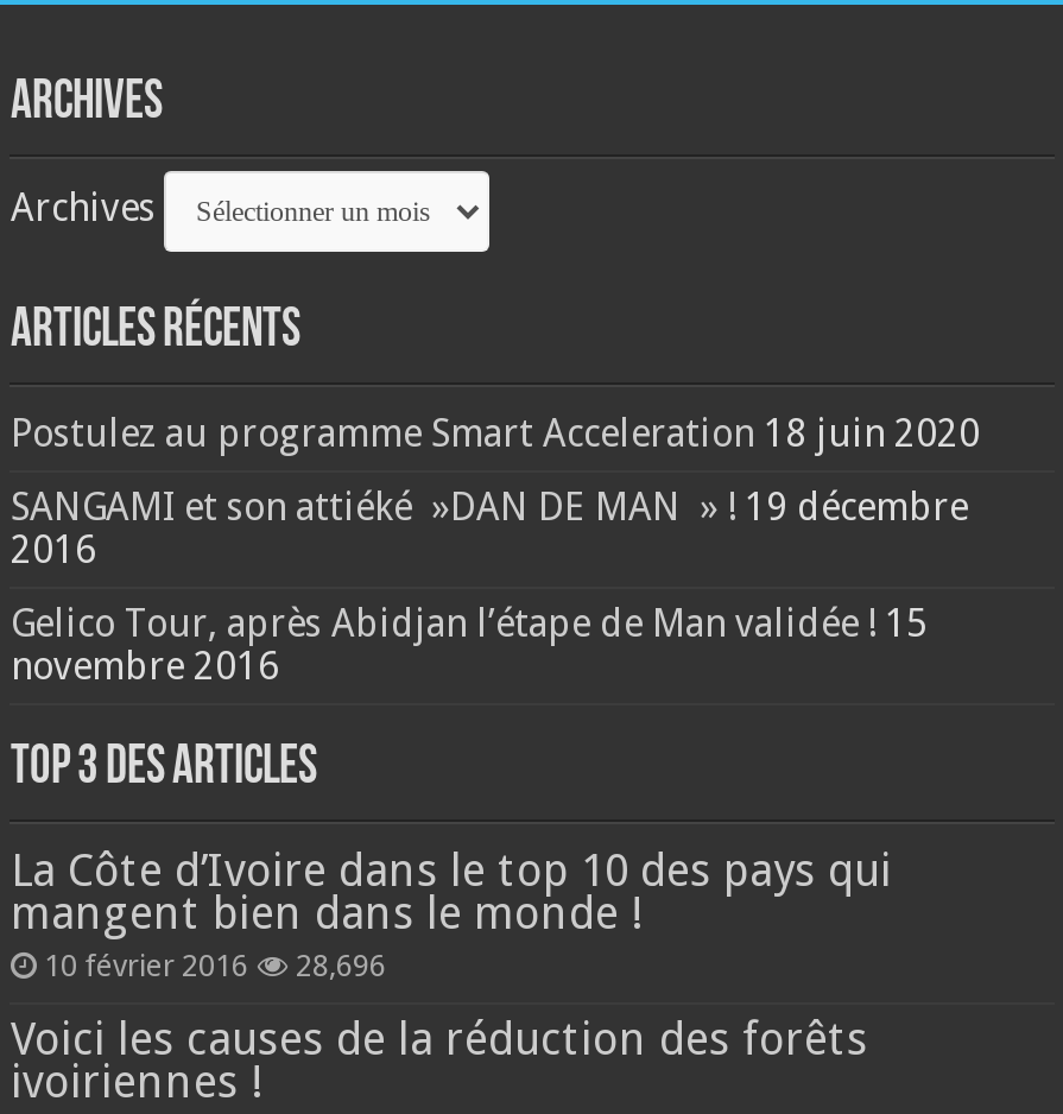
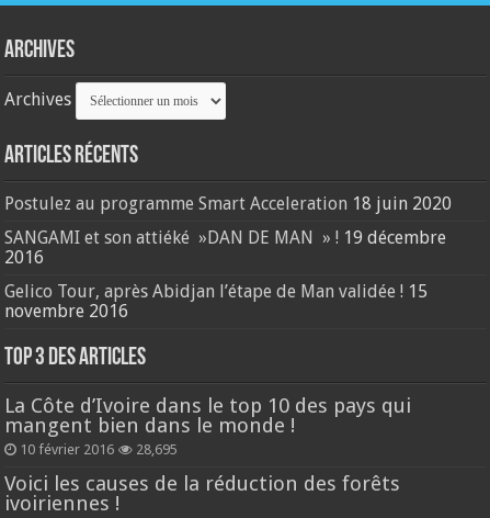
- 10 février 2016 28,696
+ 10 février 2016 28,695
